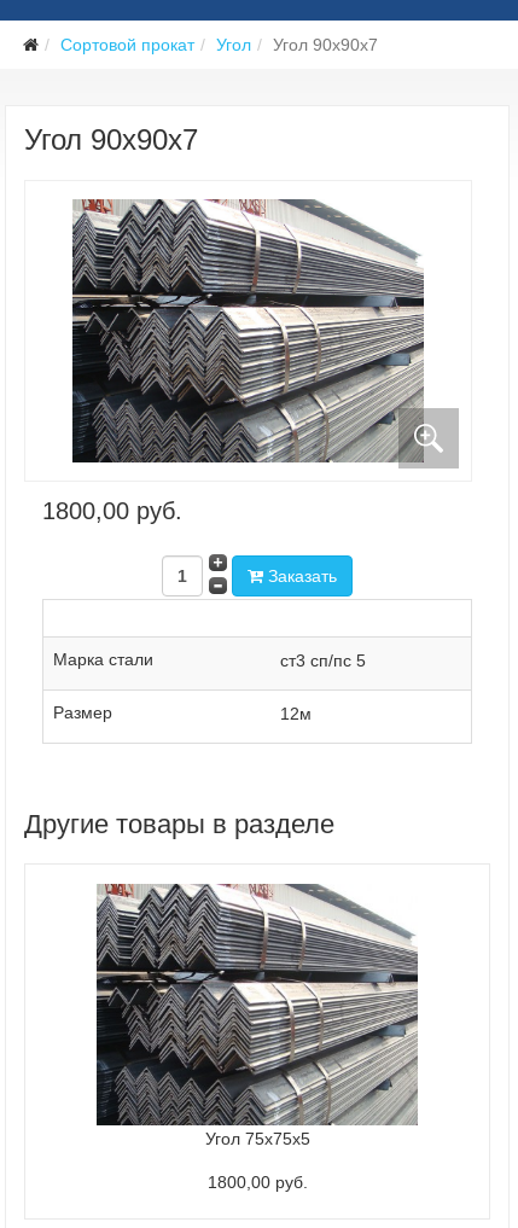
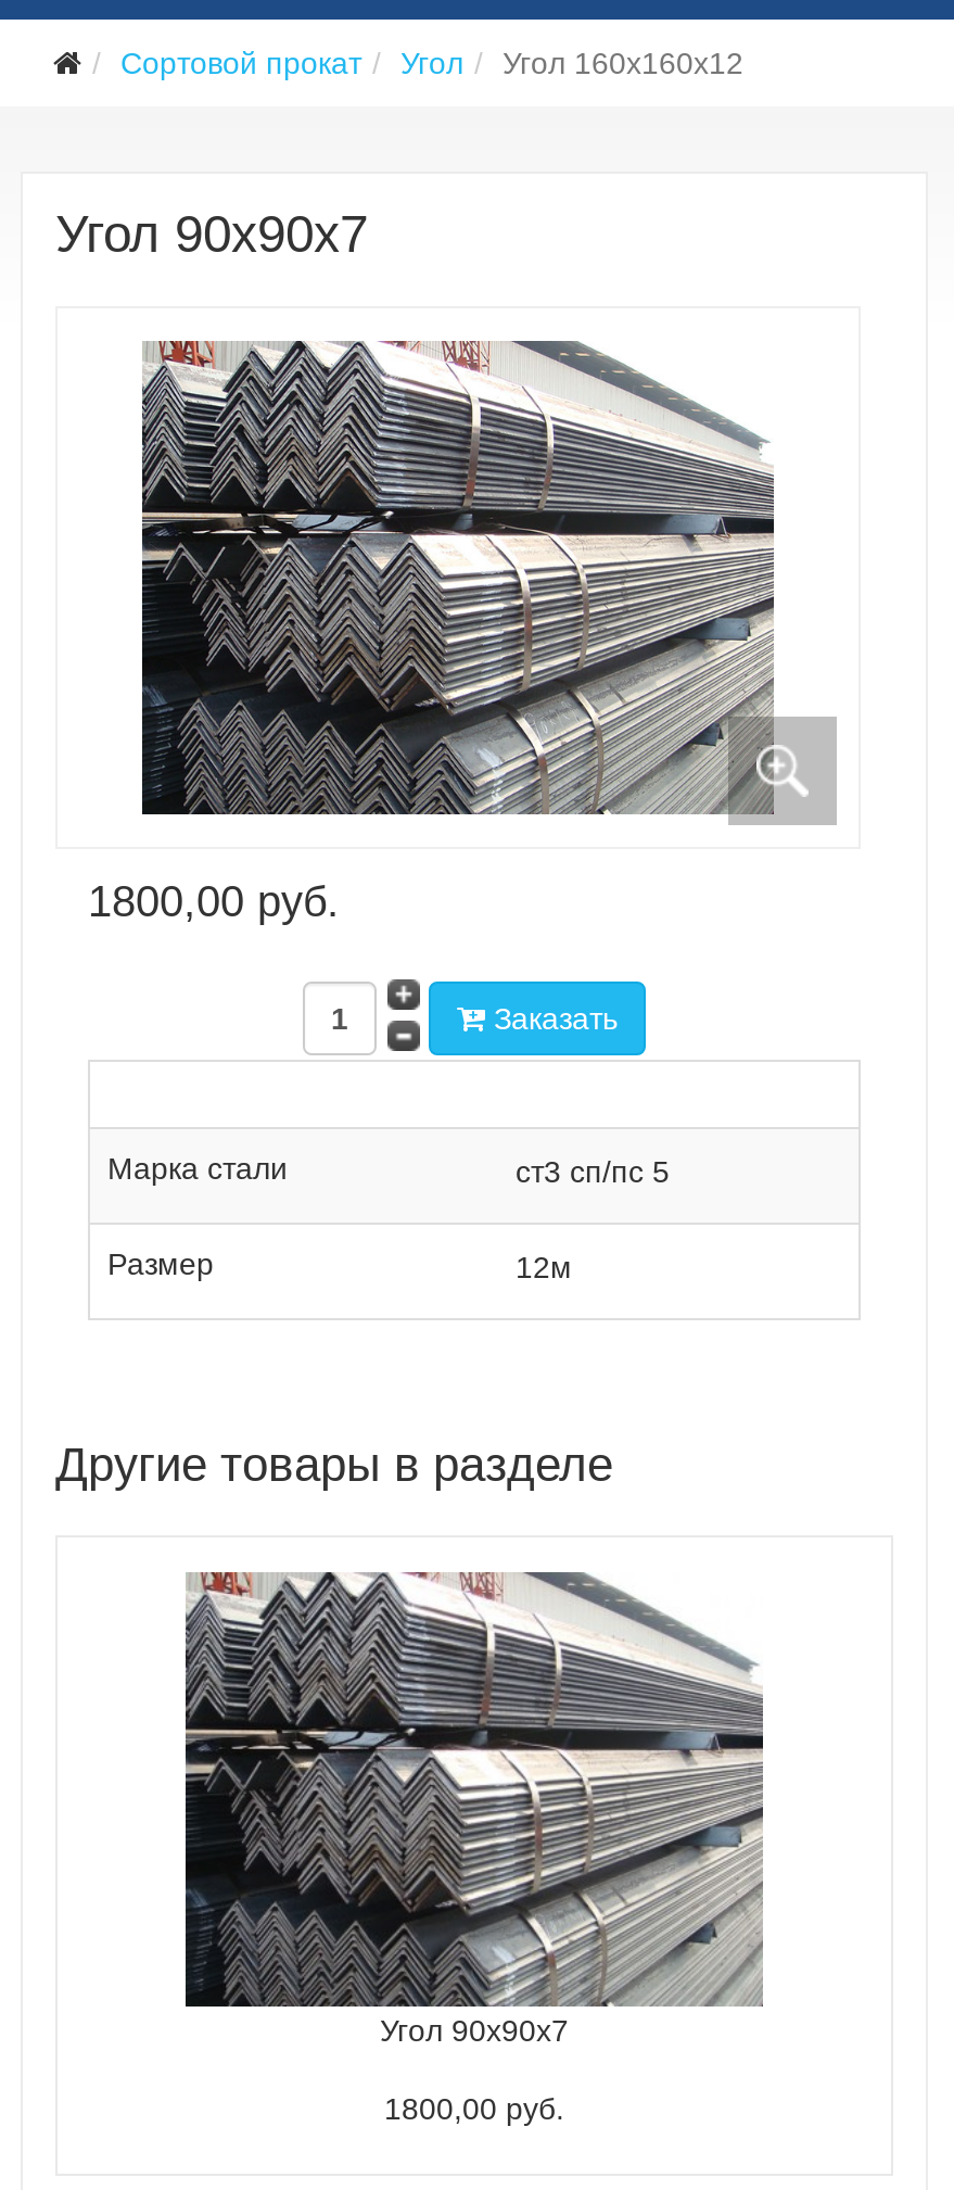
- Сортовой прокат Угол Угол 90x90x7
+ Сортовой прокат Угол Угол 160x160x12

- Угол 75x75x5
+ Угол 90x90x7
